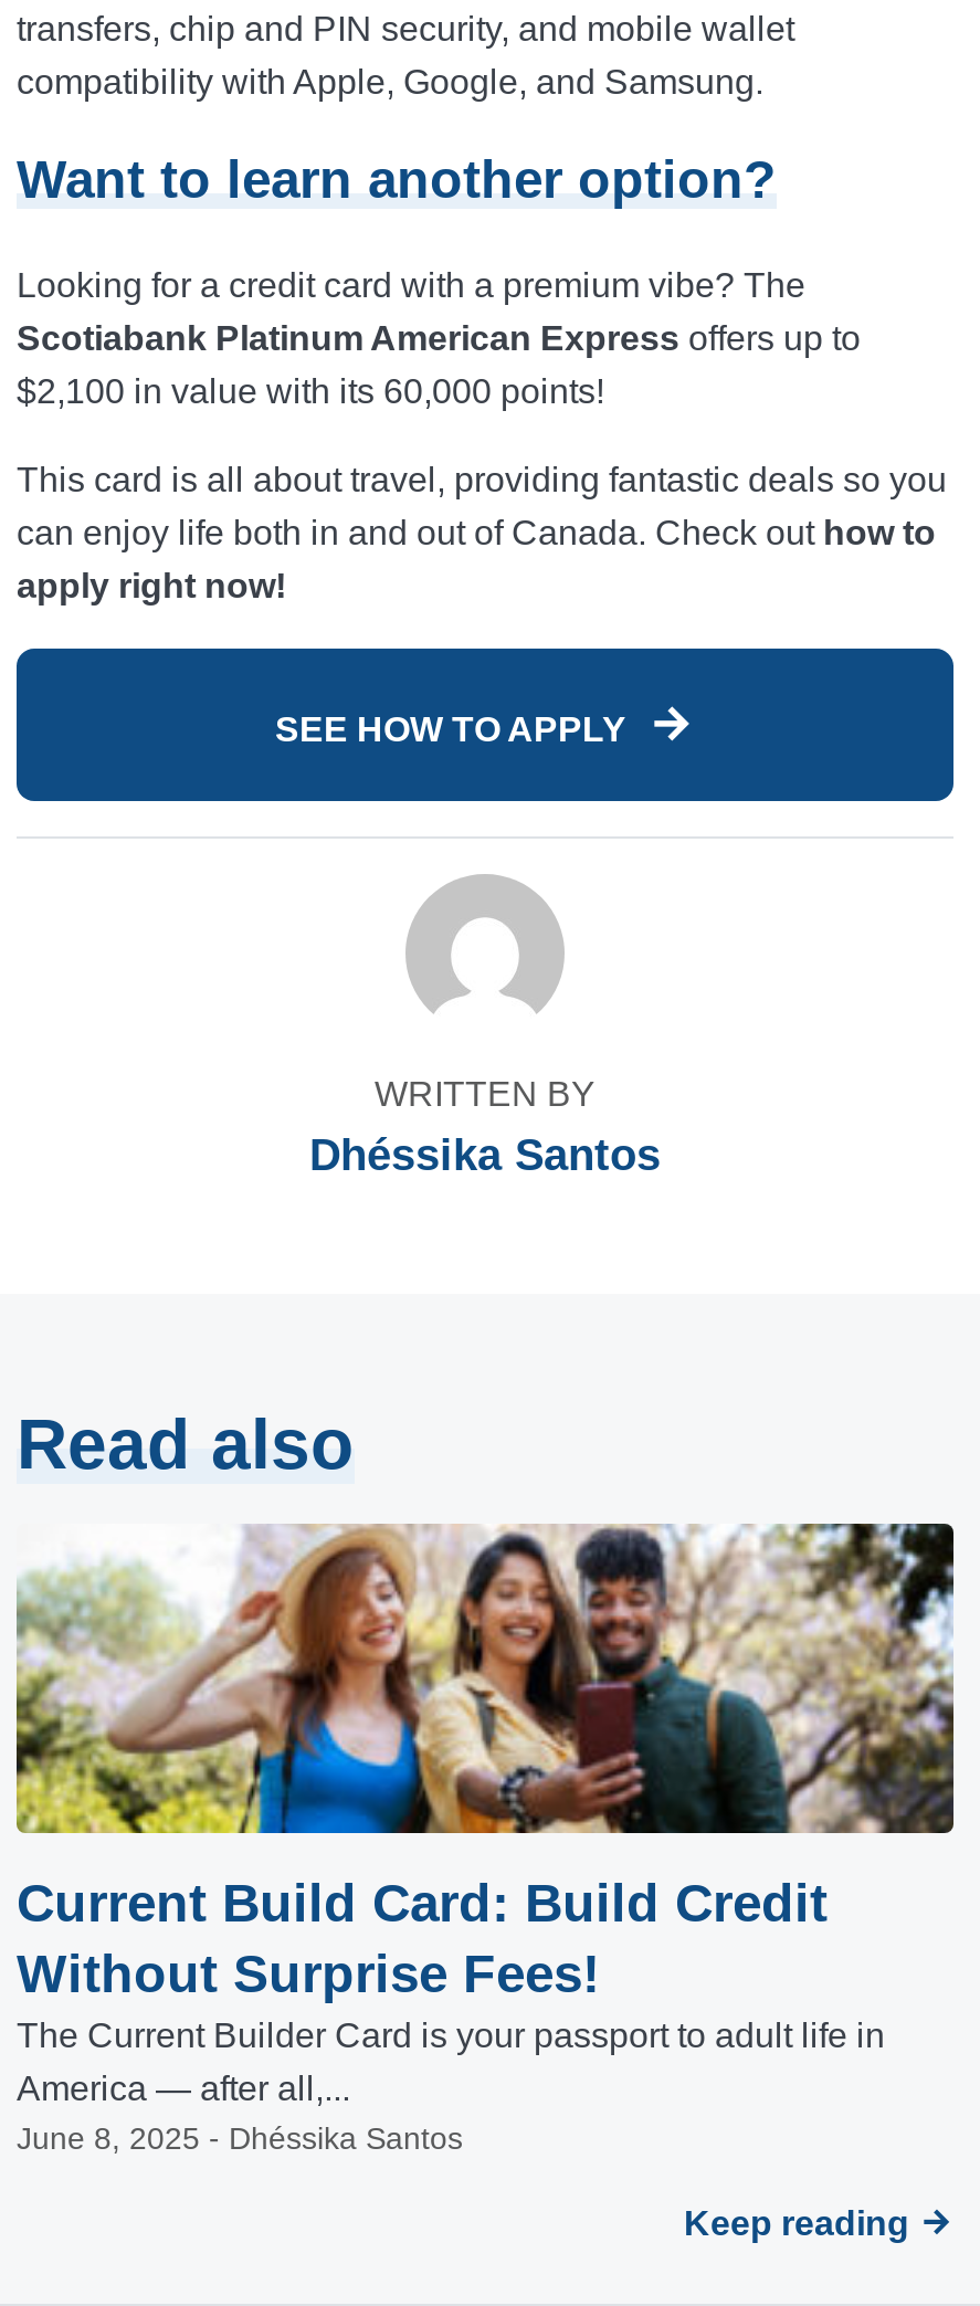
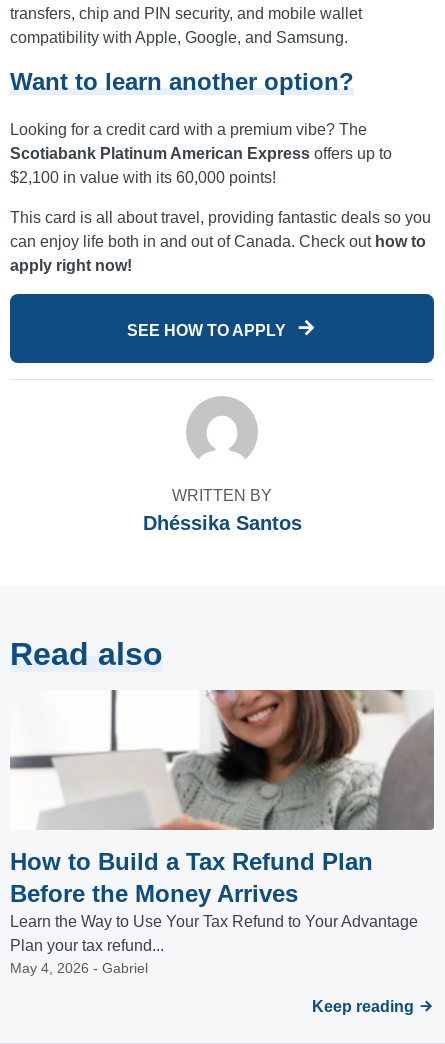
- [image]
- Current Build Card: Build Credit
- Without Surprise Fees!
- The Current Builder Card is your passport to adult life in
- America — after all,...
- June 8, 2025 - Dhéssika Santos
+ [image]
+ How to Build a Tax Refund Plan
+ Before the Money Arrives
+ Learn the Way to Use Your Tax Refund to Your Advantage
+ Plan your tax refund...
+ May 4, 2026 - Gabriel
